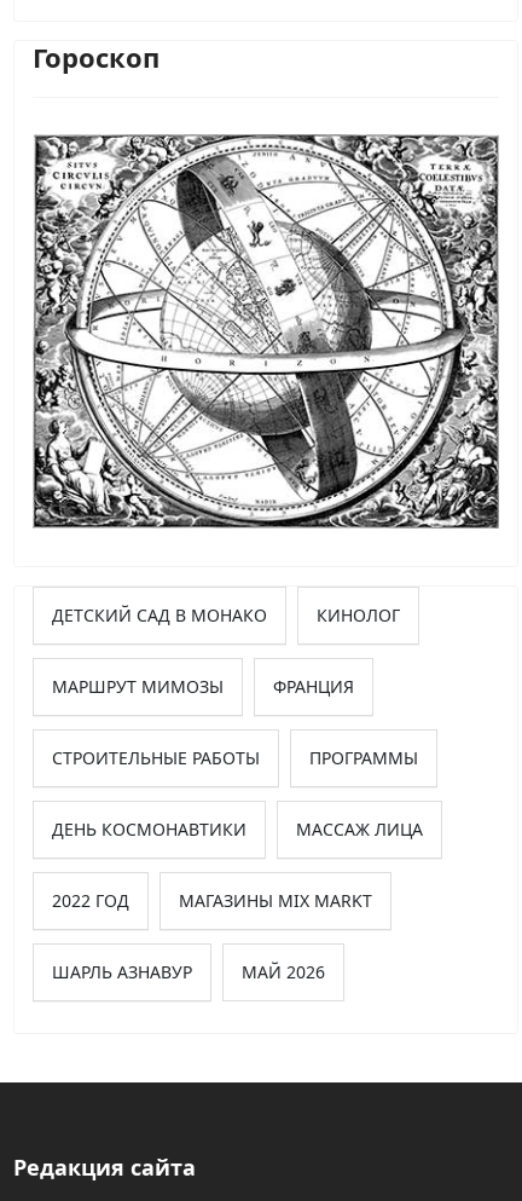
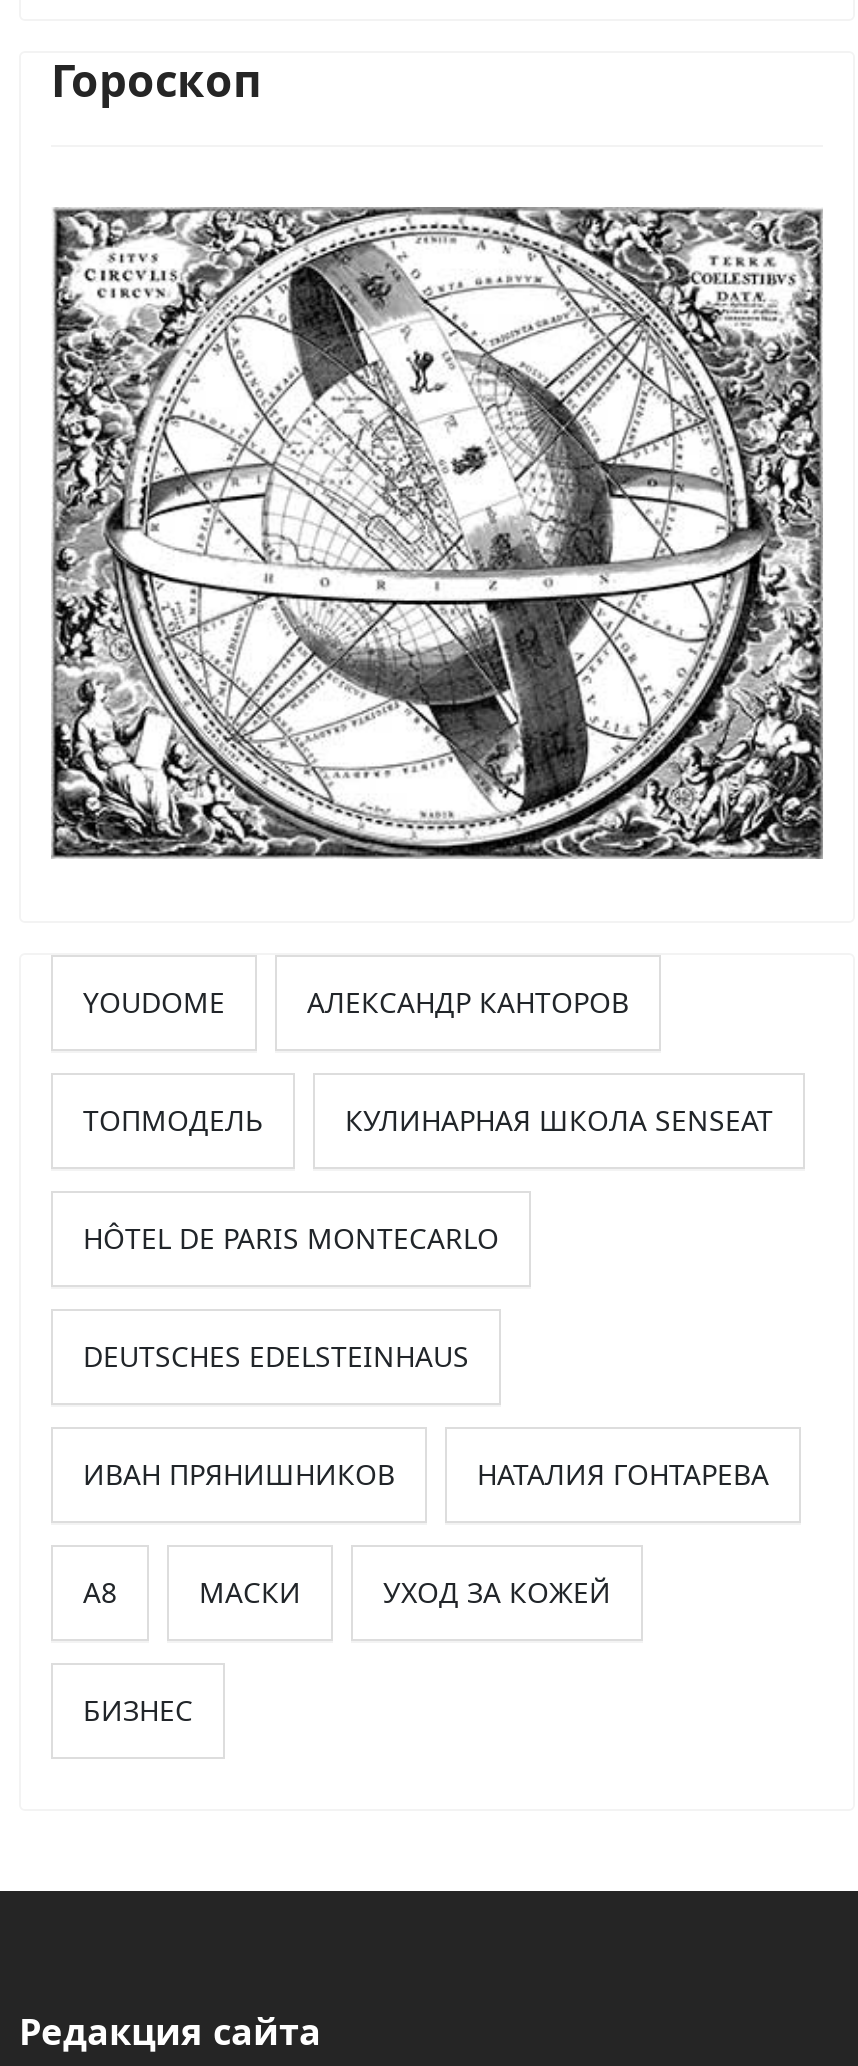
- ДЕТСКИЙ САД В МОНАКО
- КИНОЛОГ
- МАРШРУТ МИМОЗЫ
- ФРАНЦИЯ
- СТРОИТЕЛЬНЫЕ РАБОТЫ
- ПРОГРАММЫ
- ДЕНЬ КОСМОНАВТИКИ
- МАССАЖ ЛИЦА
- 2022 ГОД
- МАГАЗИНЫ MIX MARKT
- ШАРЛЬ АЗНАВУР
- МАЙ 2026
+ YOUDOME
+ АЛЕКСАНДР КАНТОРОВ
+ ТОПМОДЕЛЬ
+ КУЛИНАРНАЯ ШКОЛА SENSEAT
+ HÔTEL DE PARIS MONTECARLO
+ DEUTSCHES EDELSTEINHAUS
+ ИВАН ПРЯНИШНИКОВ
+ НАТАЛИЯ ГОНТАРЕВА
+ А8
+ МАСКИ
+ УХОД ЗА КОЖЕЙ
+ БИЗНЕС
